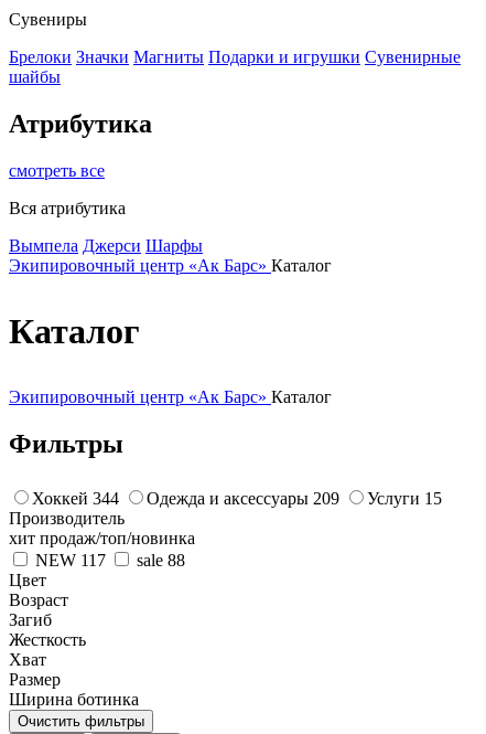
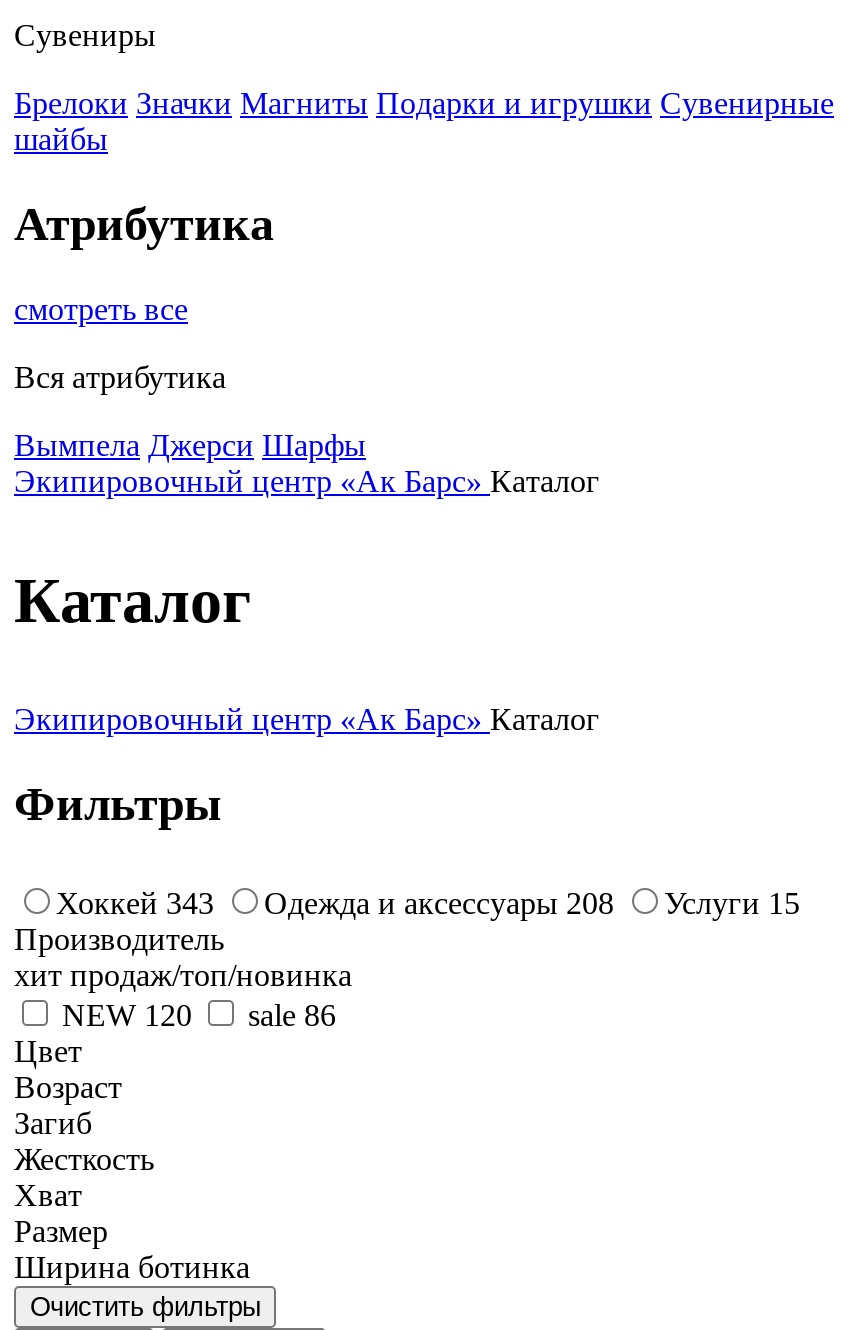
- Хоккей 344
+ Хоккей 343

- Одежда и аксессуары 209
+ Одежда и аксессуары 208

- NEW 117
+ NEW 120

- sale 88
+ sale 86
